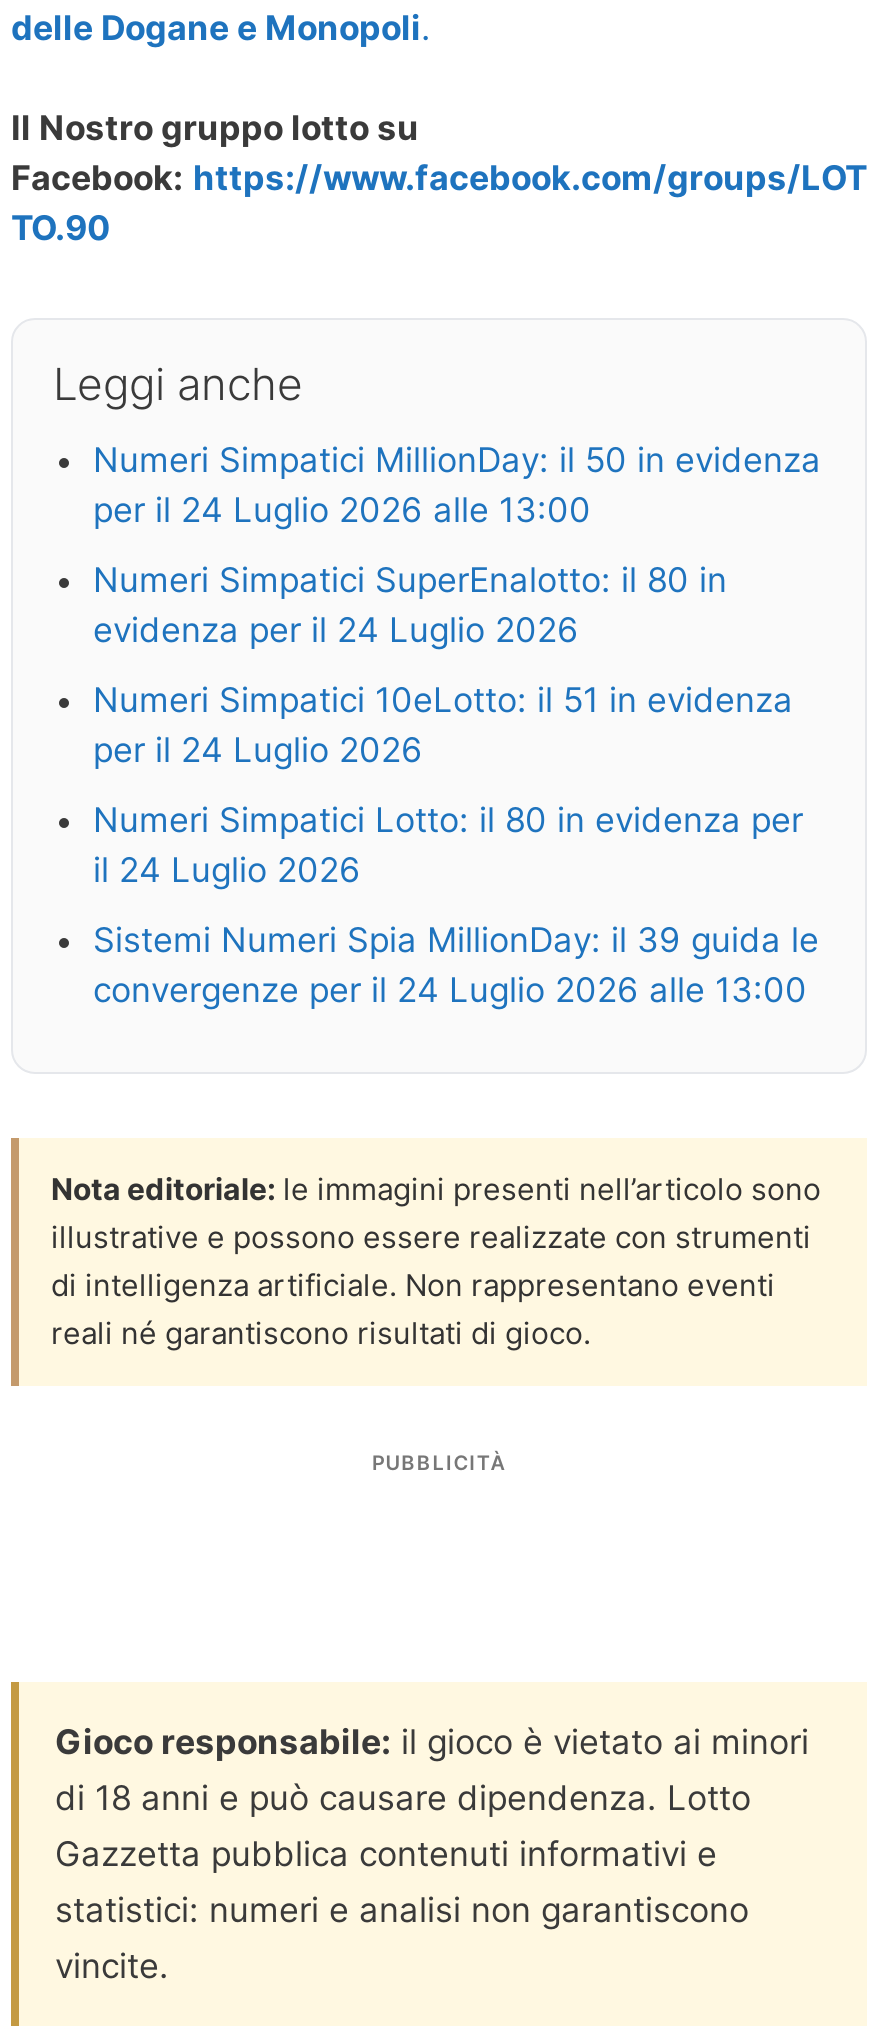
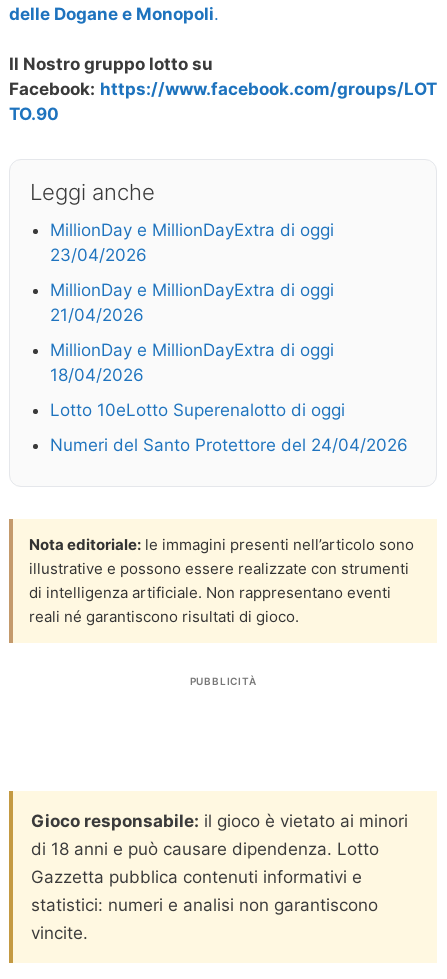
- Numeri Simpatici MillionDay: il 50 in evidenza
- per il 24 Luglio 2026 alle 13:00
+ MillionDay e MillionDayExtra di oggi
+ 23/04/2026

- Numeri Simpatici SuperEnalotto: il 80 in
- evidenza per il 24 Luglio 2026
+ MillionDay e MillionDayExtra di oggi
+ 21/04/2026

- Numeri Simpatici 10eLotto: il 51 in evidenza
- per il 24 Luglio 2026
+ MillionDay e MillionDayExtra di oggi
+ 18/04/2026

- Numeri Simpatici Lotto: il 80 in evidenza per
- il 24 Luglio 2026
+ Lotto 10eLotto Superenalotto di oggi

- Sistemi Numeri Spia MillionDay: il 39 guida le
- convergenze per il 24 Luglio 2026 alle 13:00
+ Numeri del Santo Protettore del 24/04/2026
